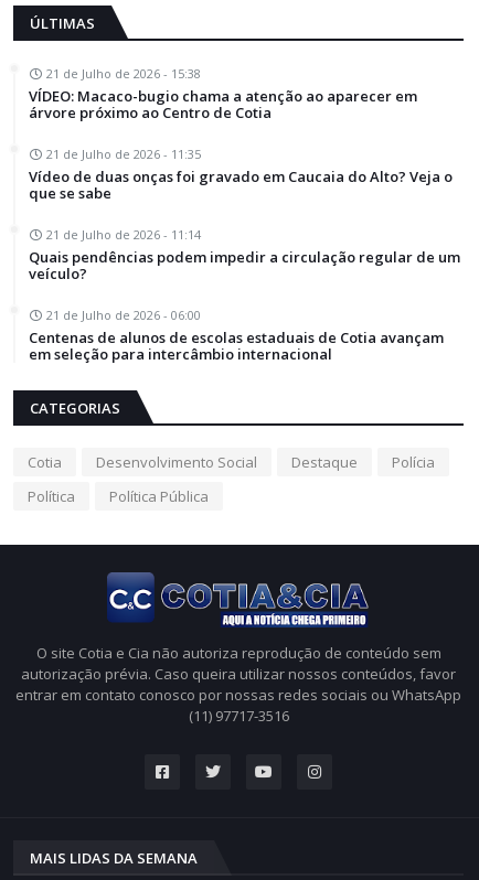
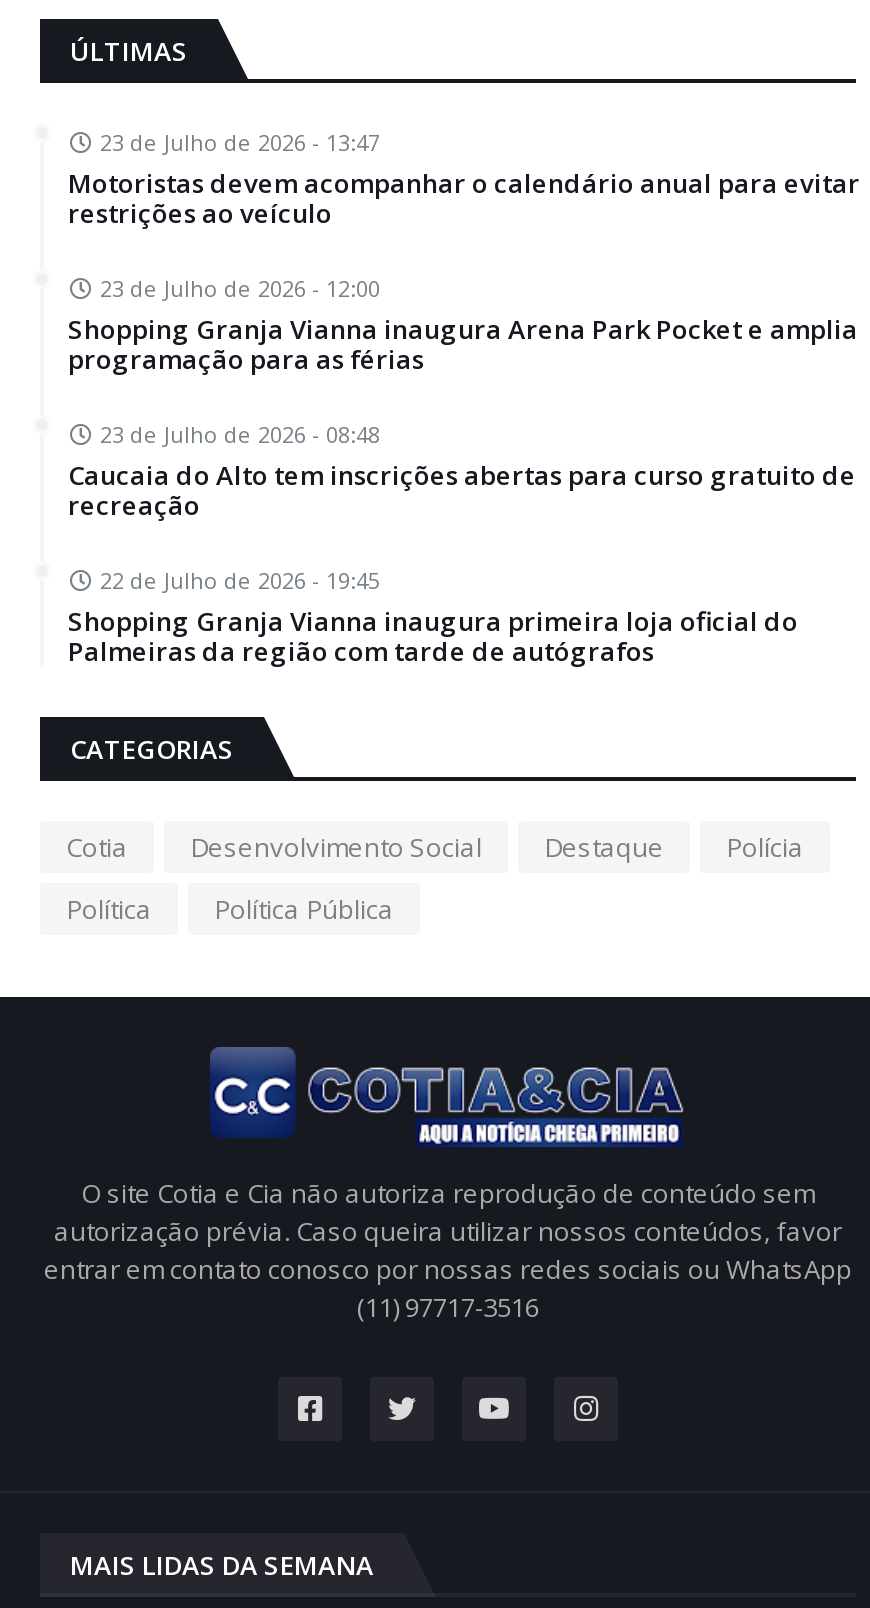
- 21 de Julho de 2026 - 15:38
- VÍDEO: Macaco-bugio chama a atenção ao aparecer em
- árvore próximo ao Centro de Cotia
+ 23 de Julho de 2026 - 13:47
+ Motoristas devem acompanhar o calendário anual para evitar
+ restrições ao veículo

- 21 de Julho de 2026 - 11:35
- Vídeo de duas onças foi gravado em Caucaia do Alto? Veja o
- que se sabe
+ 23 de Julho de 2026 - 12:00
+ Shopping Granja Vianna inaugura Arena Park Pocket e amplia
+ programação para as férias

- 21 de Julho de 2026 - 11:14
- Quais pendências podem impedir a circulação regular de um
- veículo?
+ 23 de Julho de 2026 - 08:48
+ Caucaia do Alto tem inscrições abertas para curso gratuito de
+ recreação

- 21 de Julho de 2026 - 06:00
- Centenas de alunos de escolas estaduais de Cotia avançam
- em seleção para intercâmbio internacional
+ 22 de Julho de 2026 - 19:45
+ Shopping Granja Vianna inaugura primeira loja oficial do
+ Palmeiras da região com tarde de autógrafos
